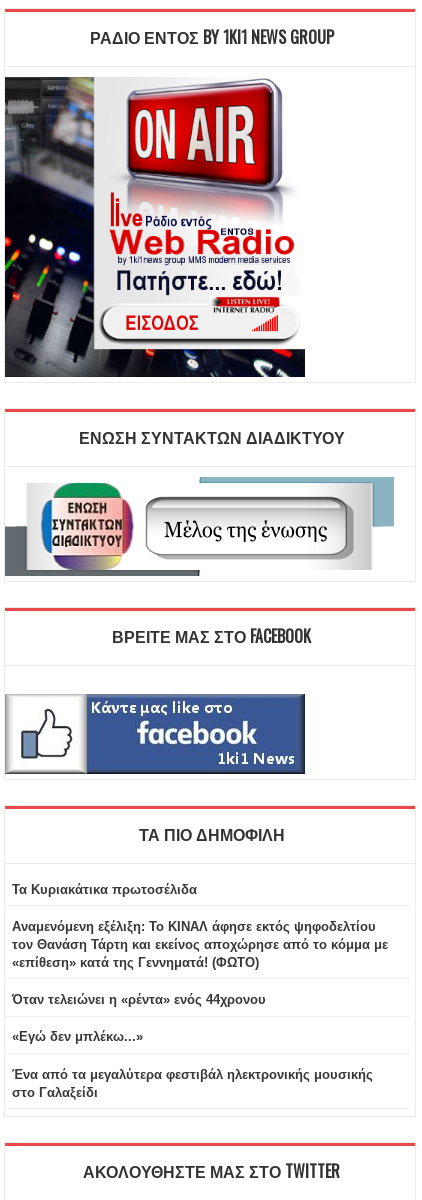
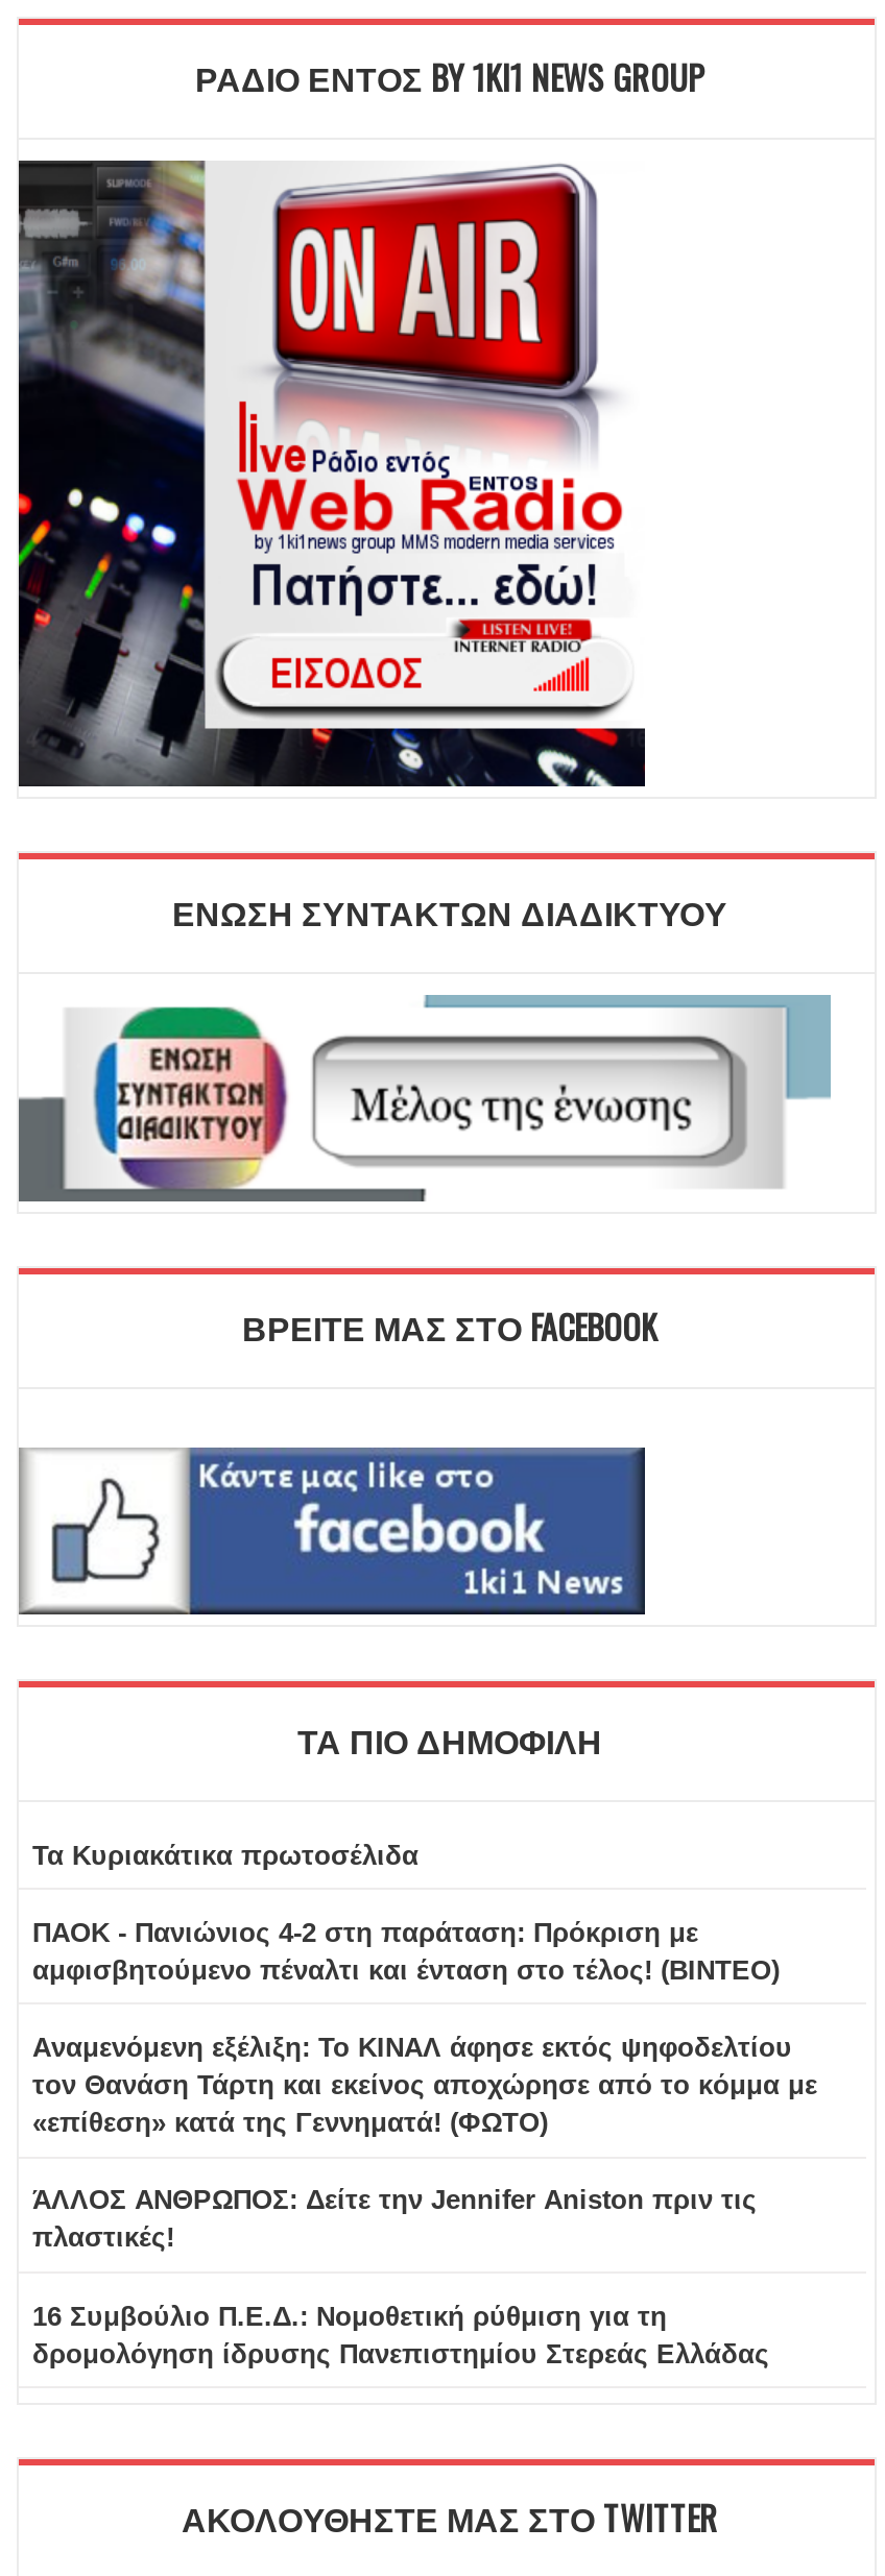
+ ΠΑΟΚ - Πανιώνιος 4-2 στη παράταση: Πρόκριση με
+ αμφισβητούμενο πέναλτι και ένταση στο τέλος! (ΒΙΝΤΕΟ)

moved down: Αναμενόμενη εξέλιξη: Το ΚΙΝΑΛ άφησε εκτός ψηφοδελτίου | τον Θανάση Τάρτη και εκείνος αποχώρησε από το κόμμα με | «επίθεση» κατά της Γεννηματά! (ΦΩΤΟ)

- Όταν τελειώνει η «ρέντα» ενός 44χρονου
- «Εγώ δεν μπλέκω...»
- Ένα από τα μεγαλύτερα φεστιβάλ ηλεκτρονικής μουσικής
- στο Γαλαξείδι
+ ΆΛΛΟΣ ΑΝΘΡΩΠΟΣ: Δείτε την Jennifer Aniston πριν τις
+ πλαστικές!
+ 16 Συμβούλιο Π.Ε.Δ.: Νομοθετική ρύθμιση για τη
+ δρομολόγηση ίδρυσης Πανεπιστημίου Στερεάς Ελλάδας
